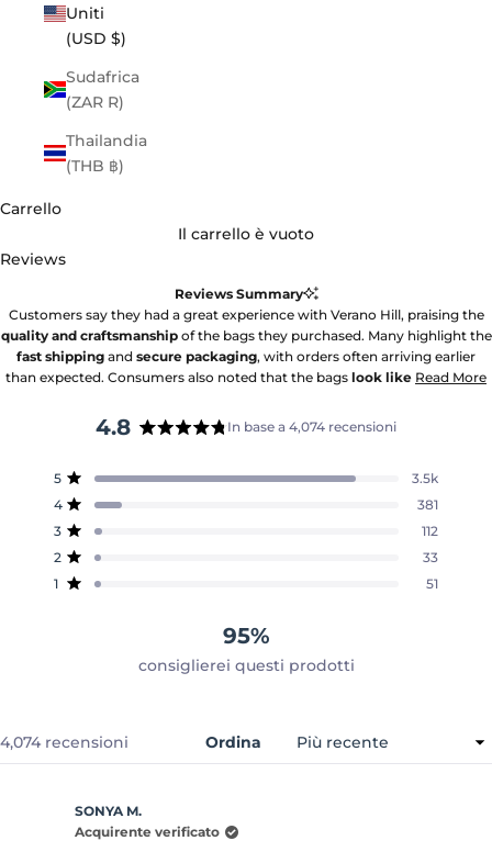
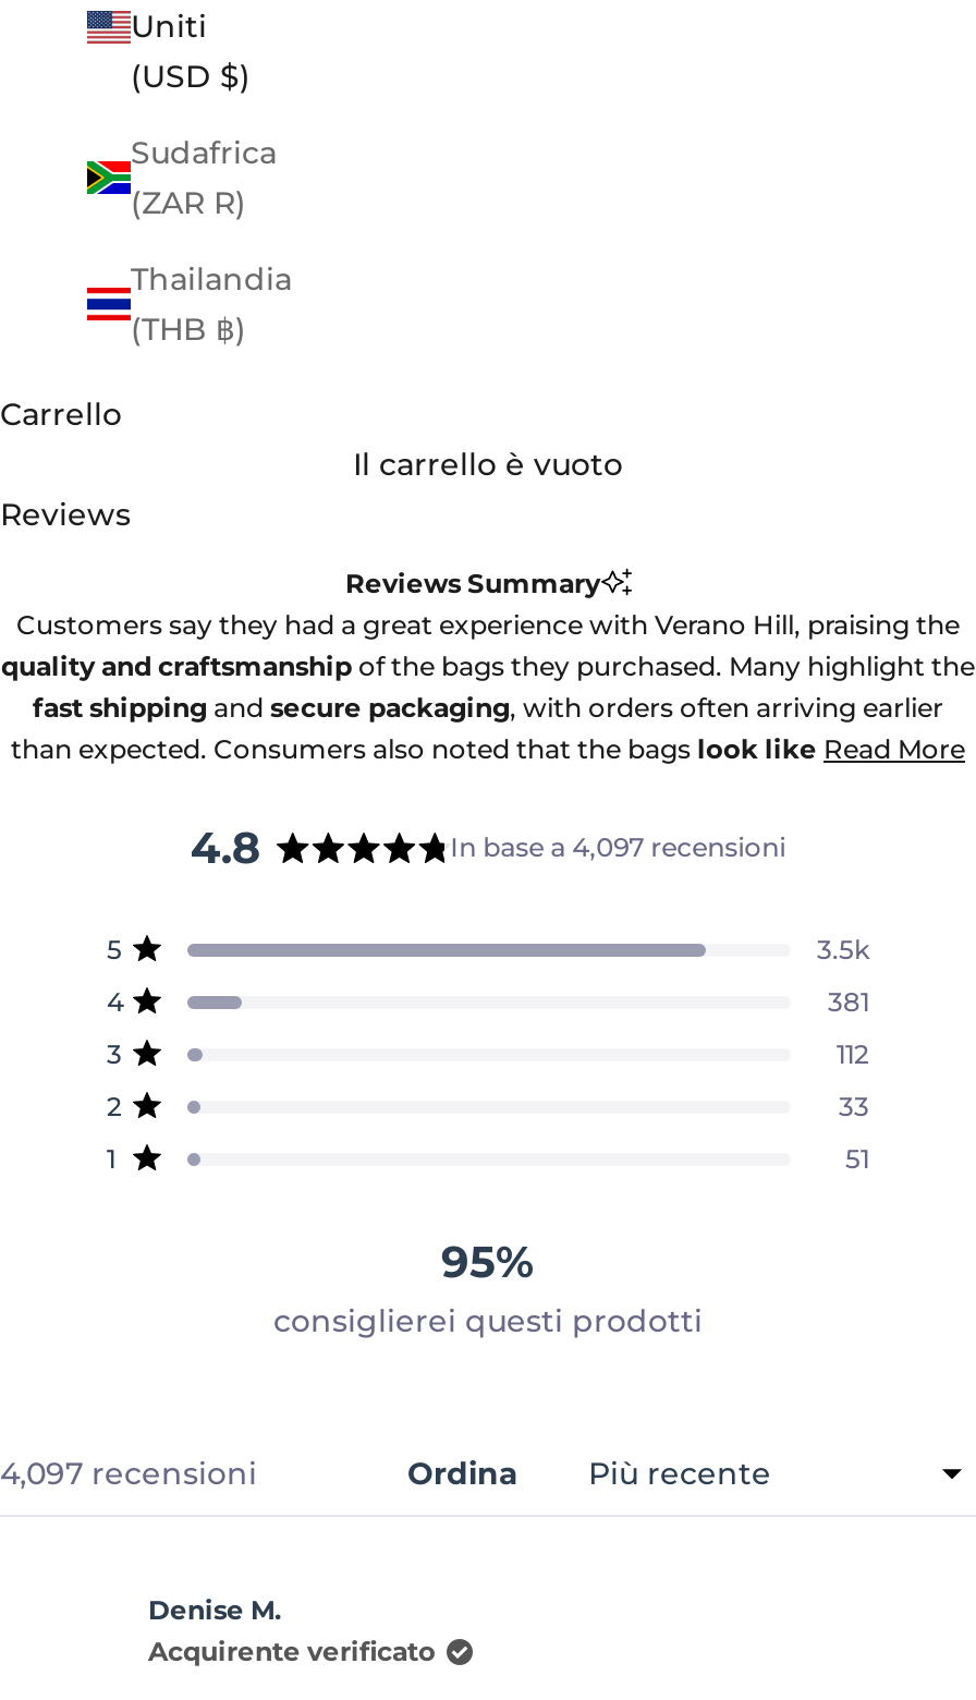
- In base a 4,074 recensioni
+ In base a 4,097 recensioni

- 4,074 recensioni
+ 4,097 recensioni

- SONYA M.
+ Denise M.
